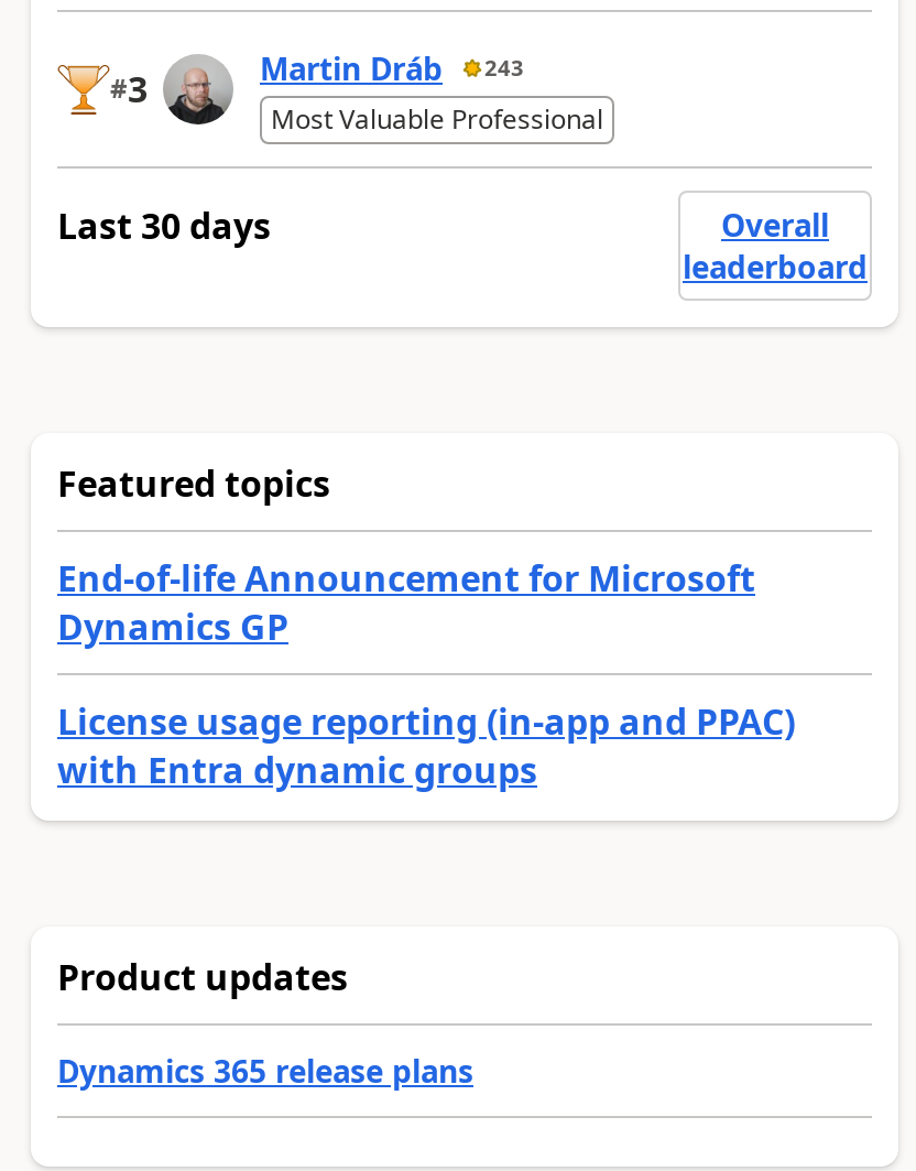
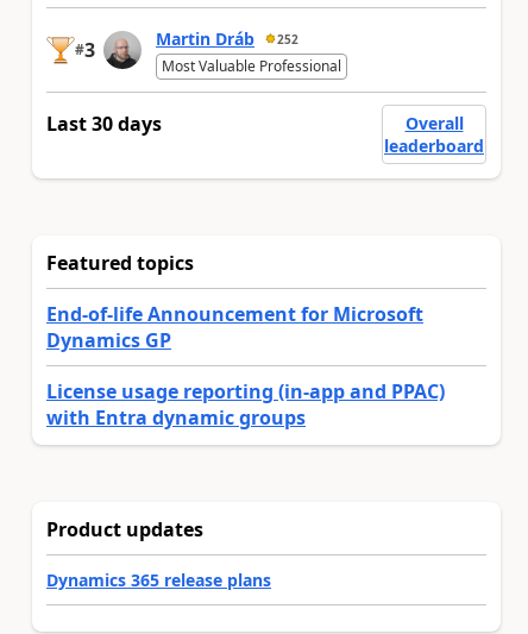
- Martin Dráb 243
+ Martin Dráb 252
